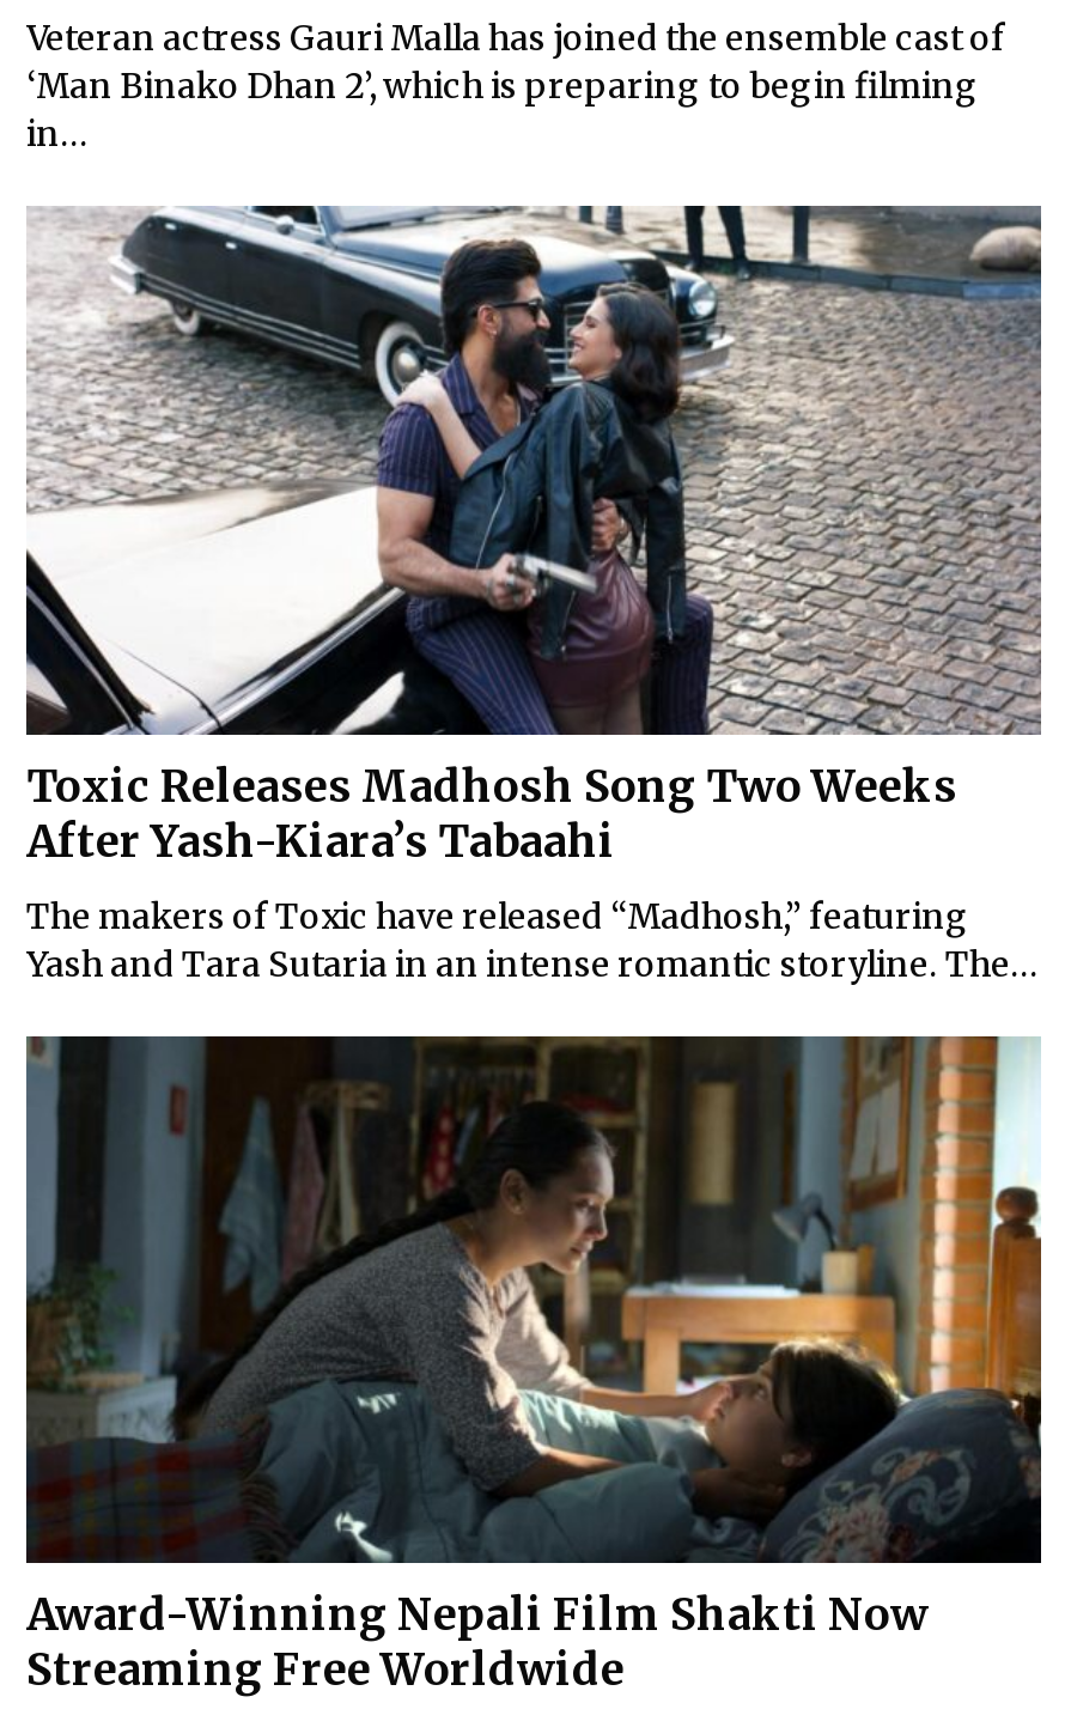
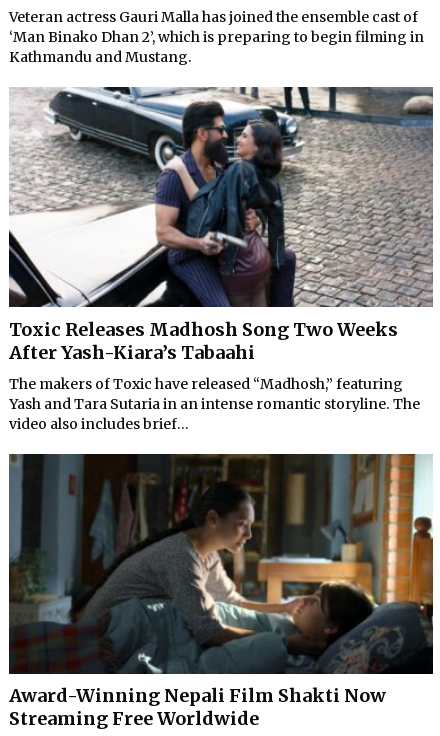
- ‘Man Binako Dhan 2’, which is preparing to begin filming
- in...
+ ‘Man Binako Dhan 2’, which is preparing to begin filming in
+ Kathmandu and Mustang.

- Yash and Tara Sutaria in an intense romantic storyline. The...
+ Yash and Tara Sutaria in an intense romantic storyline. The
+ video also includes brief...
